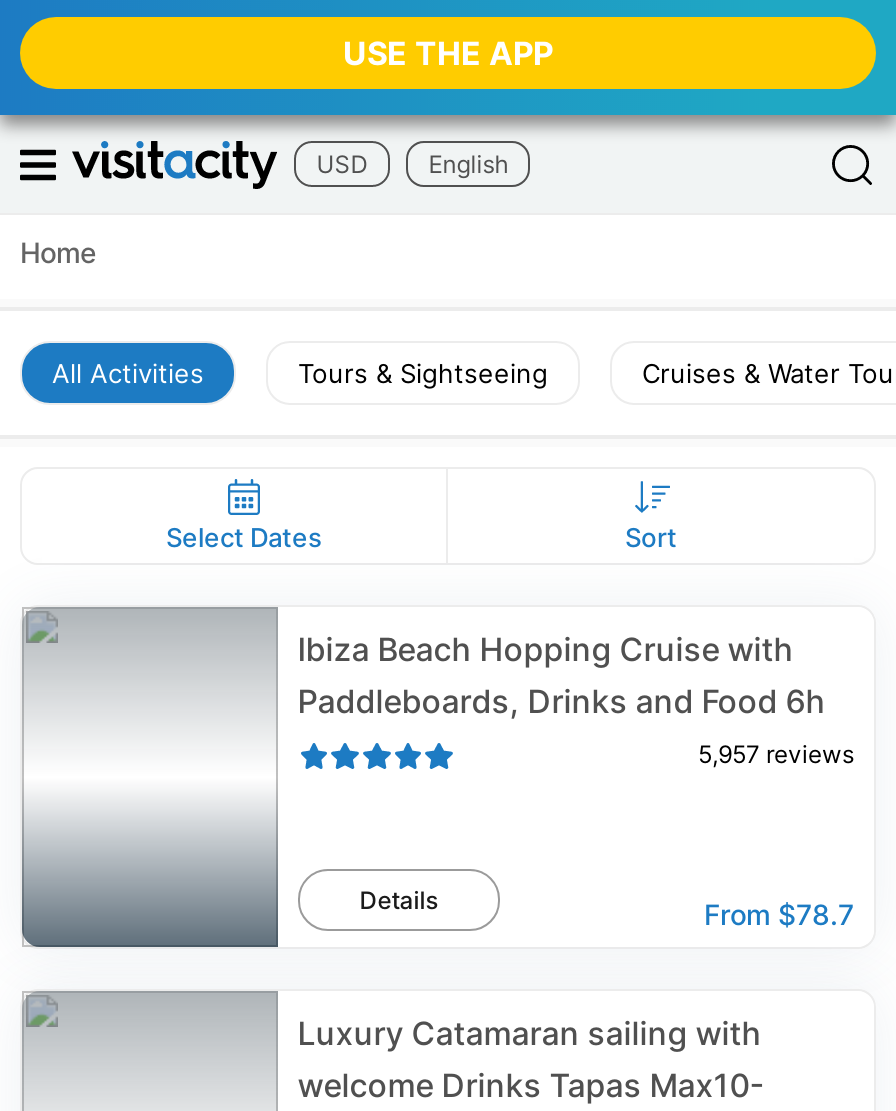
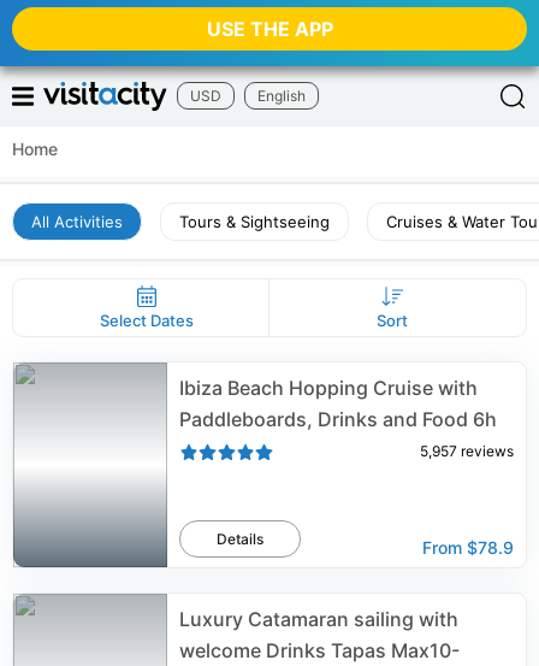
- From $78.7
+ From $78.9
